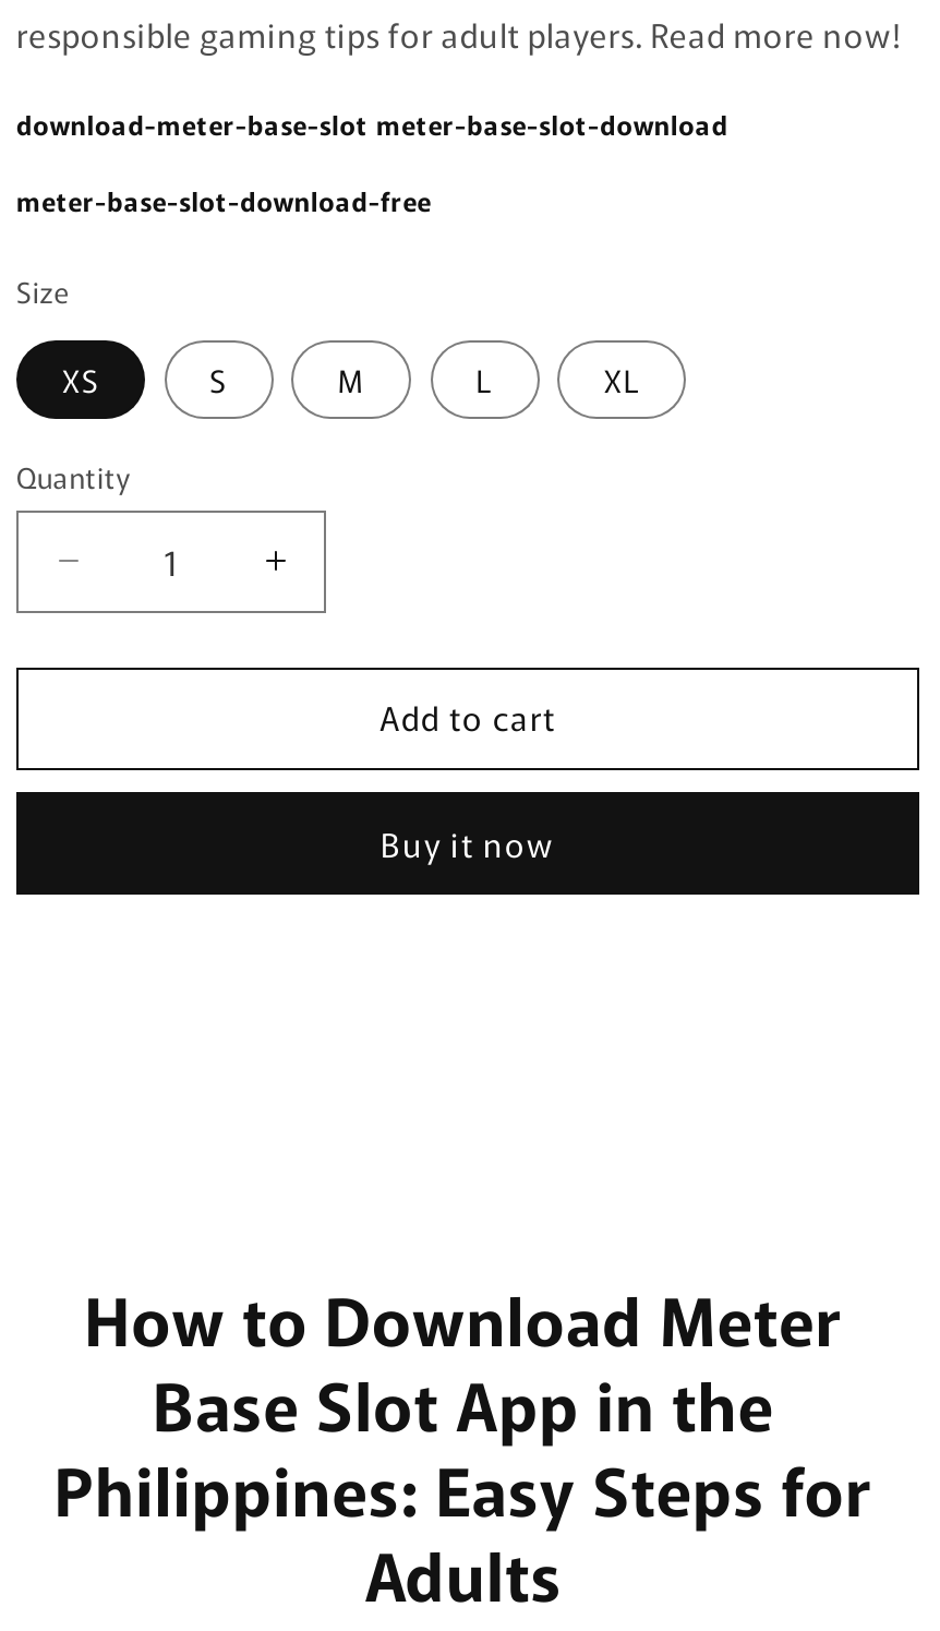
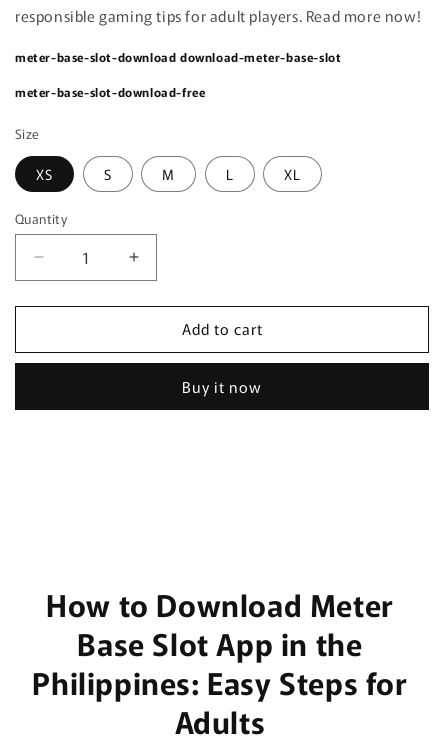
- download-meter-base-slot meter-base-slot-download
+ meter-base-slot-download download-meter-base-slot
